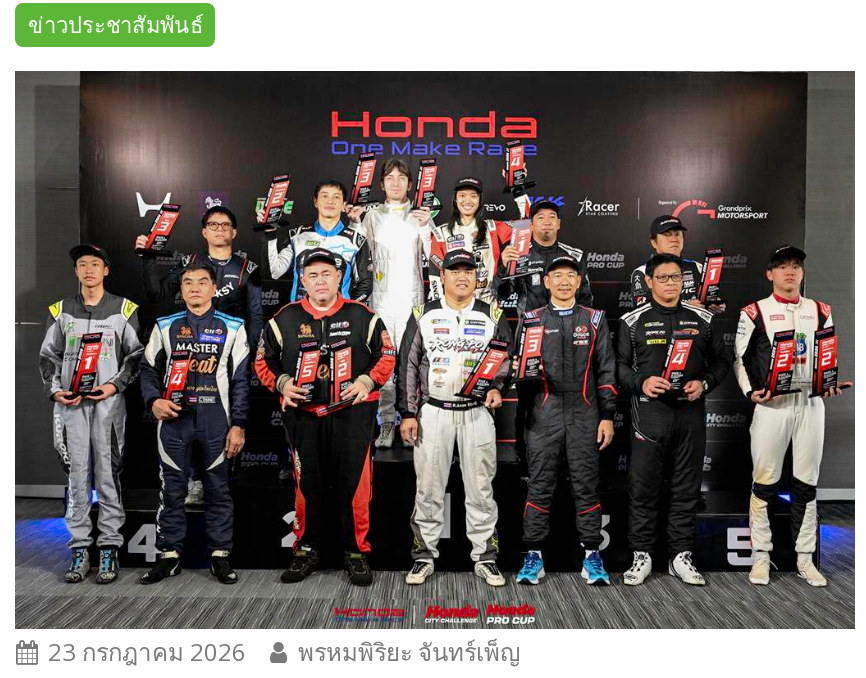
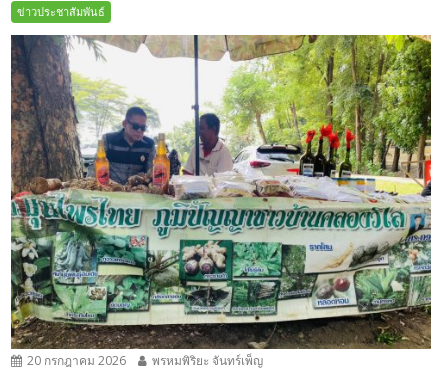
- [image]
- 23 กรกฎาคม 2026
+ [image]
+ 20 กรกฎาคม 2026
